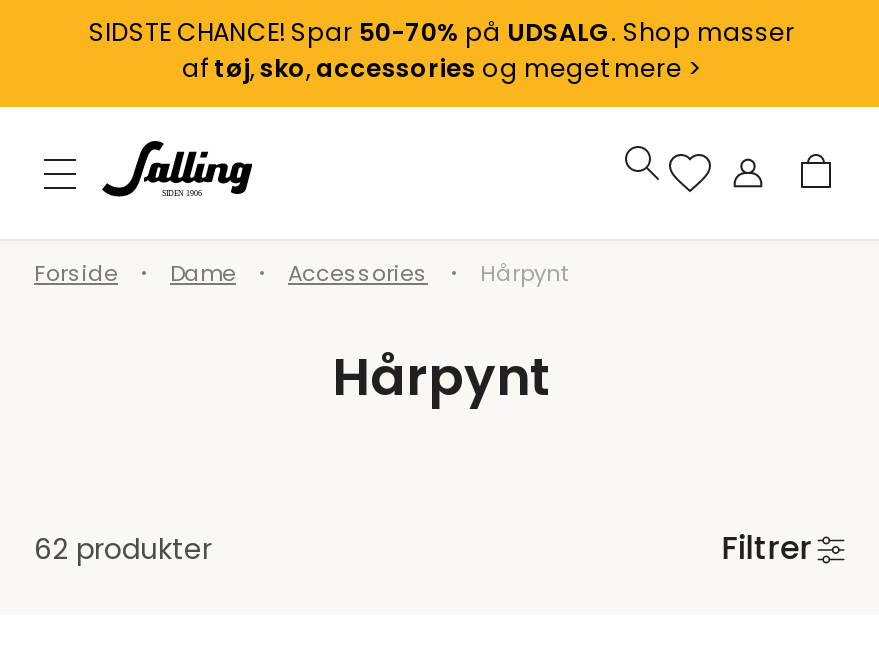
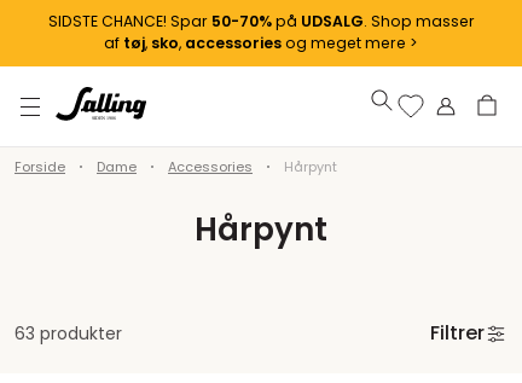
- 62 produkter
+ 63 produkter
